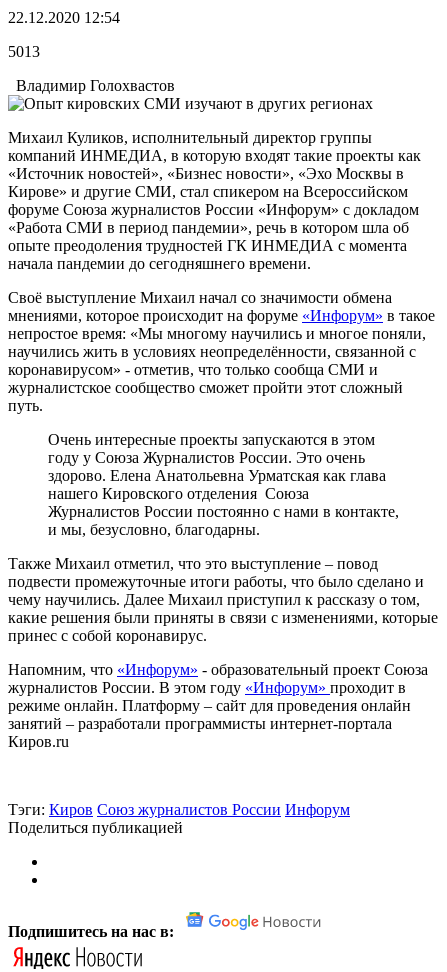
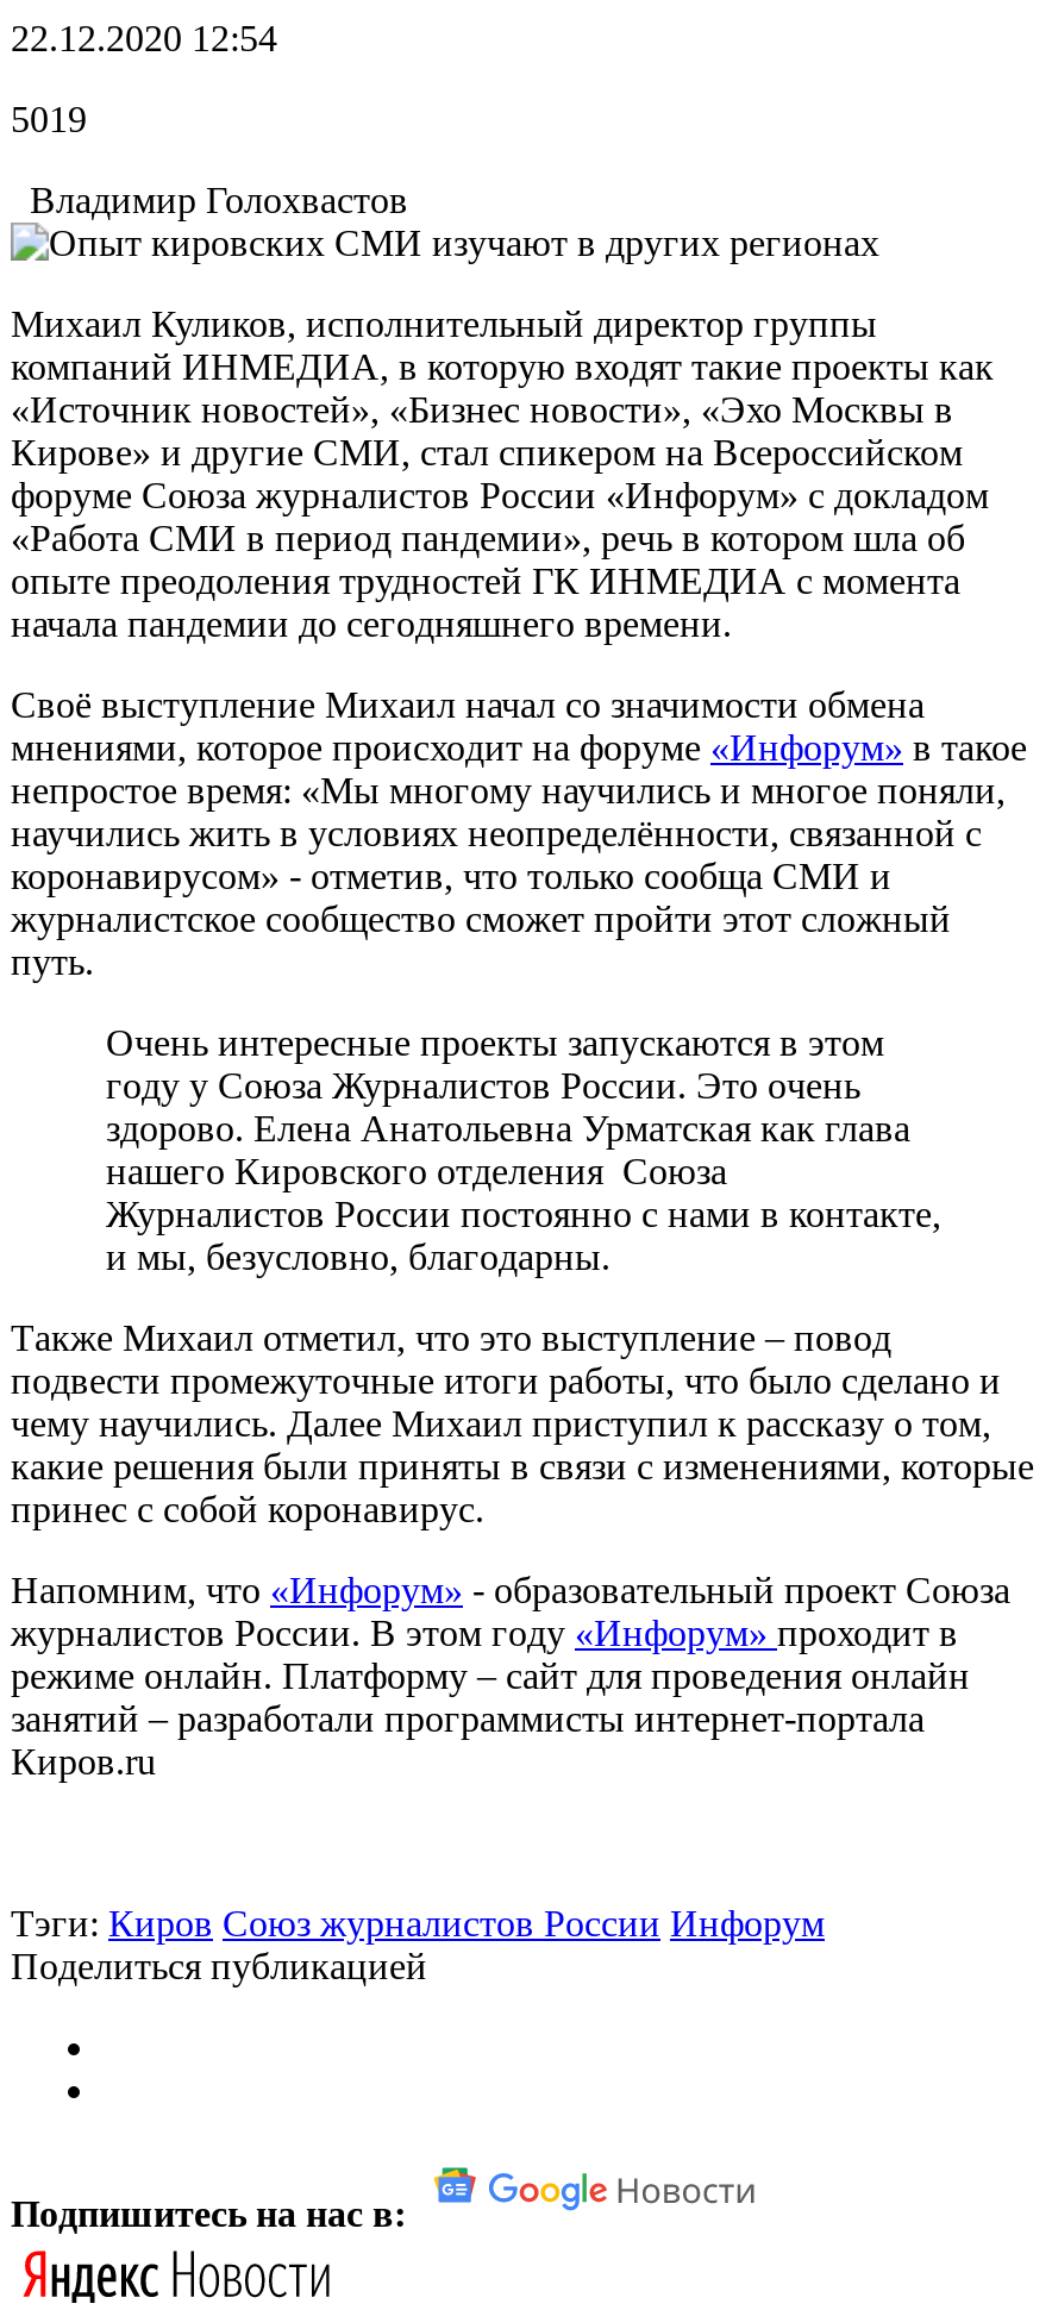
- 5013
+ 5019
